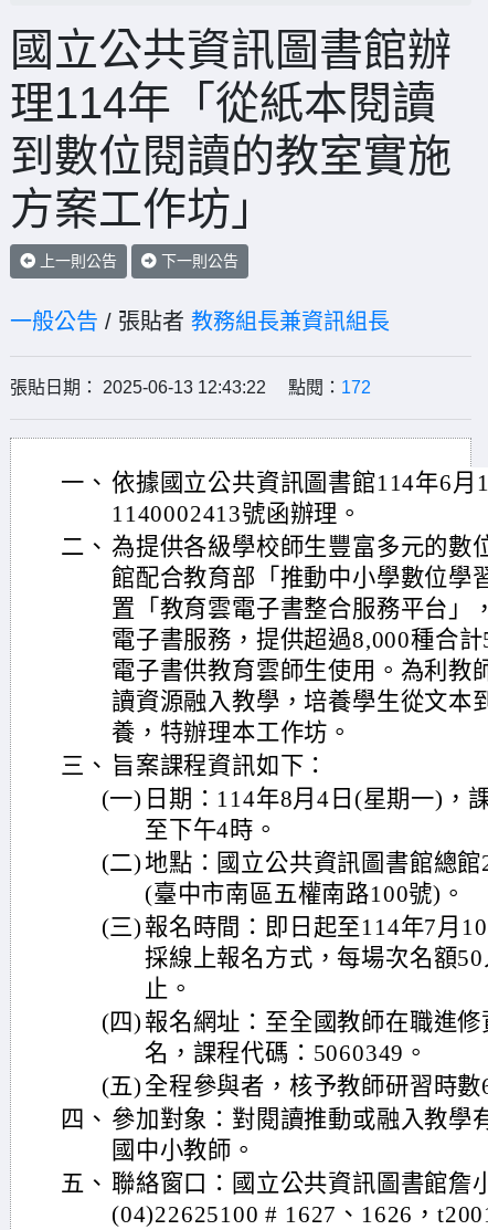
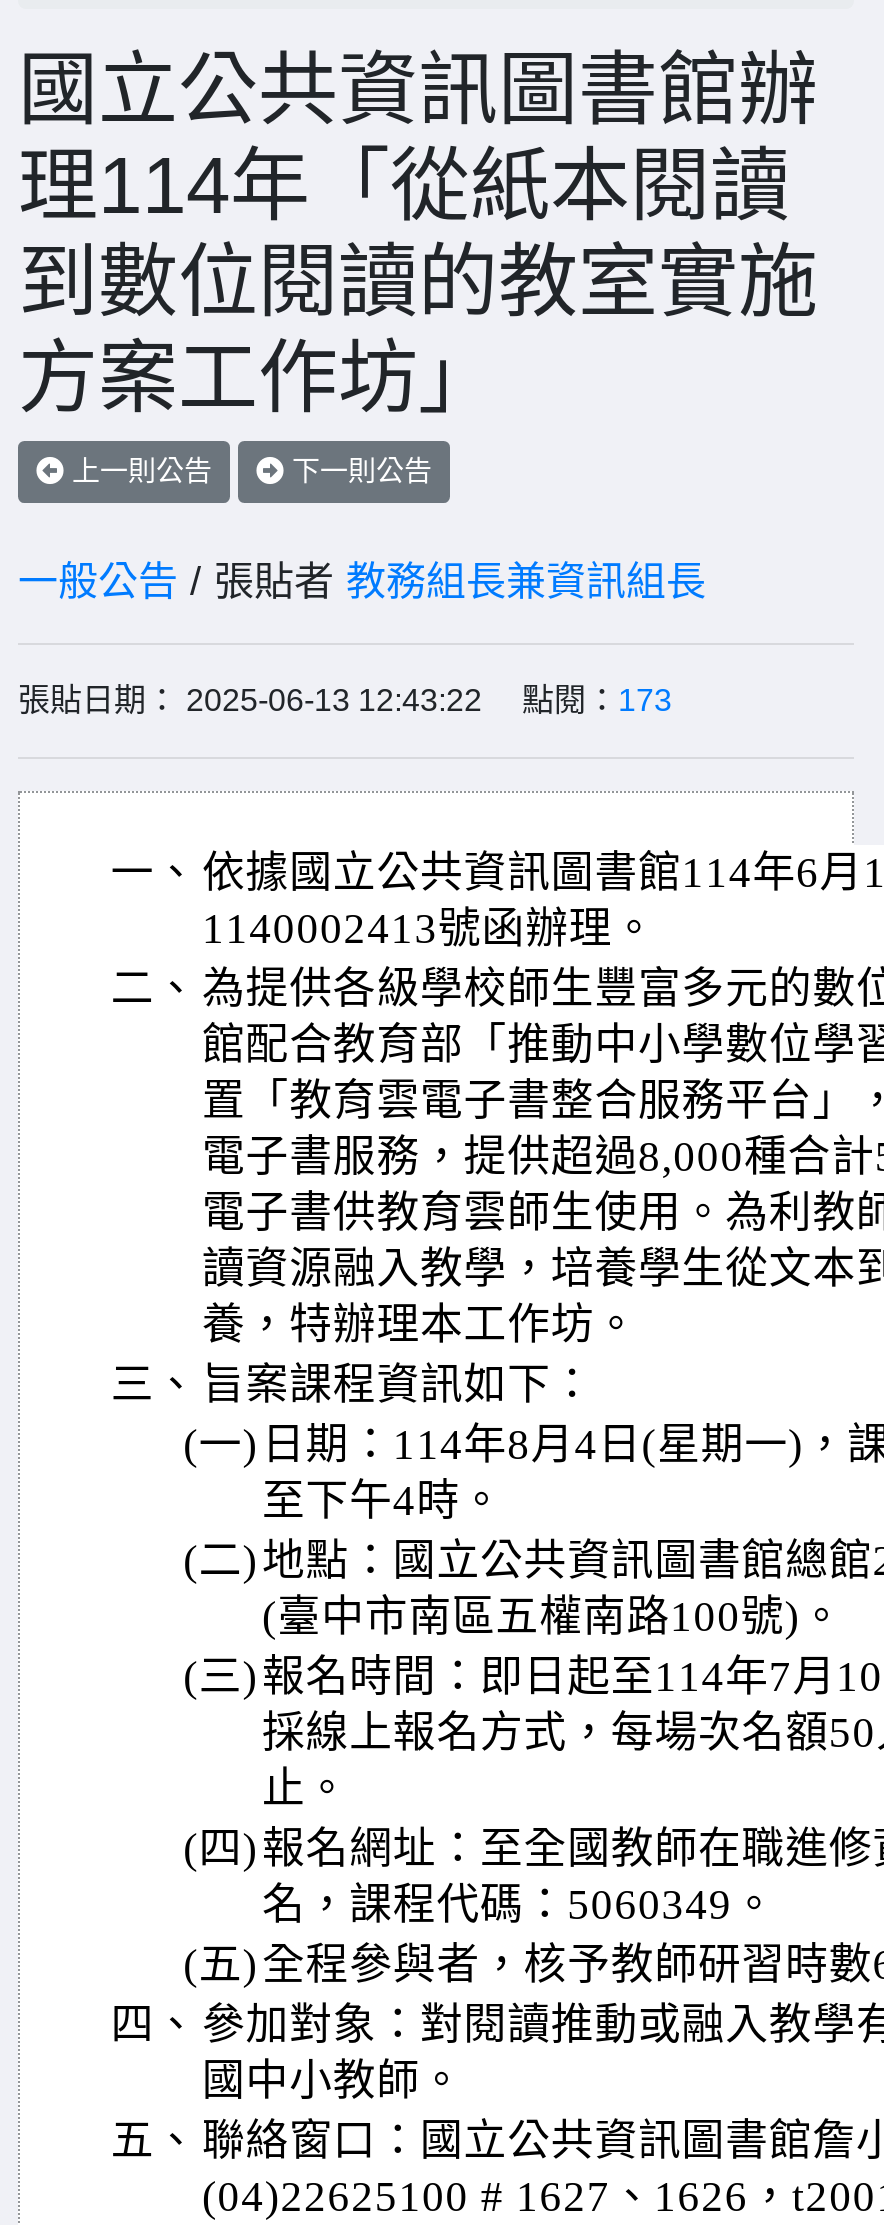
- 張貼日期： 2025-06-13 12:43:22 點閱：172
+ 張貼日期： 2025-06-13 12:43:22 點閱：173
